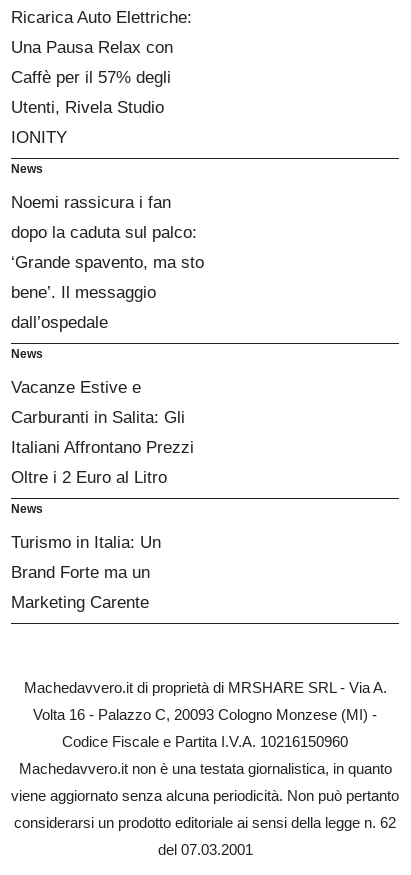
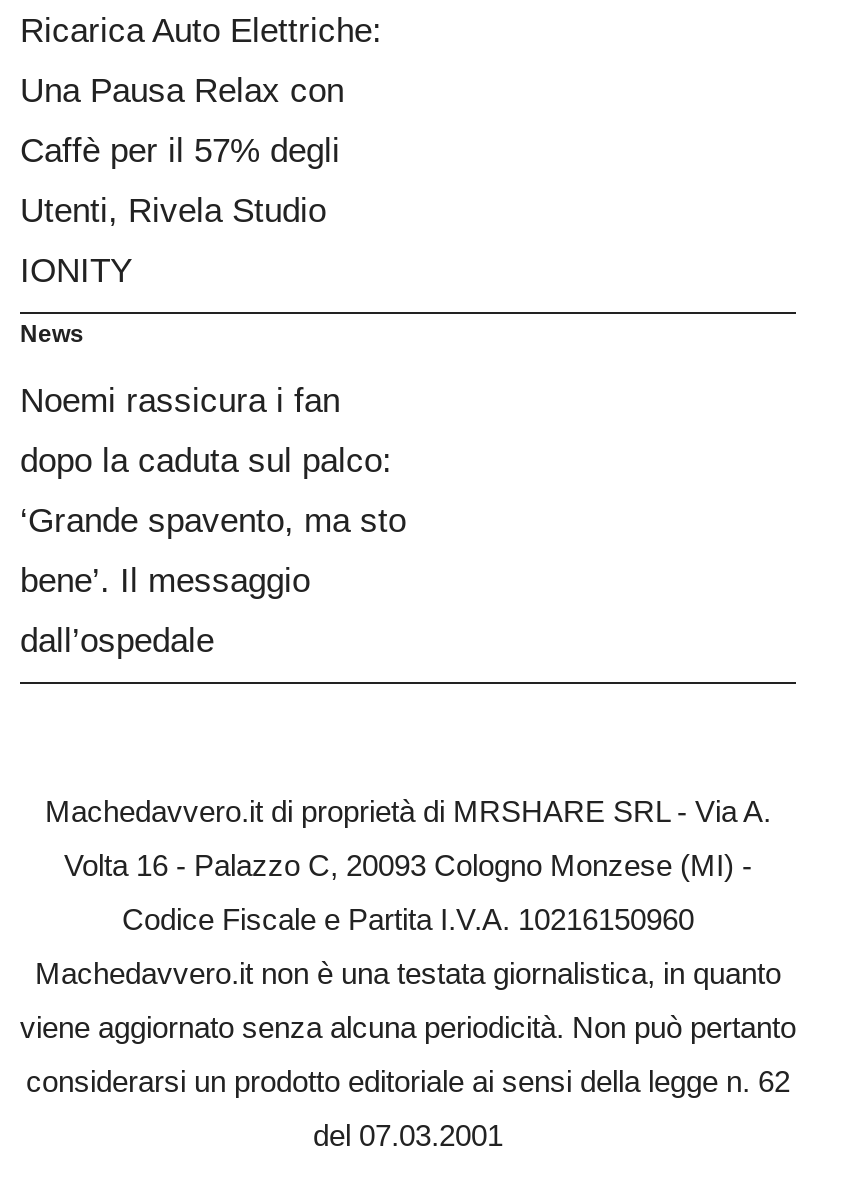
- News
- Vacanze Estive e
- Carburanti in Salita: Gli
- Italiani Affrontano Prezzi
- Oltre i 2 Euro al Litro
- News
- Turismo in Italia: Un
- Brand Forte ma un
- Marketing Carente
